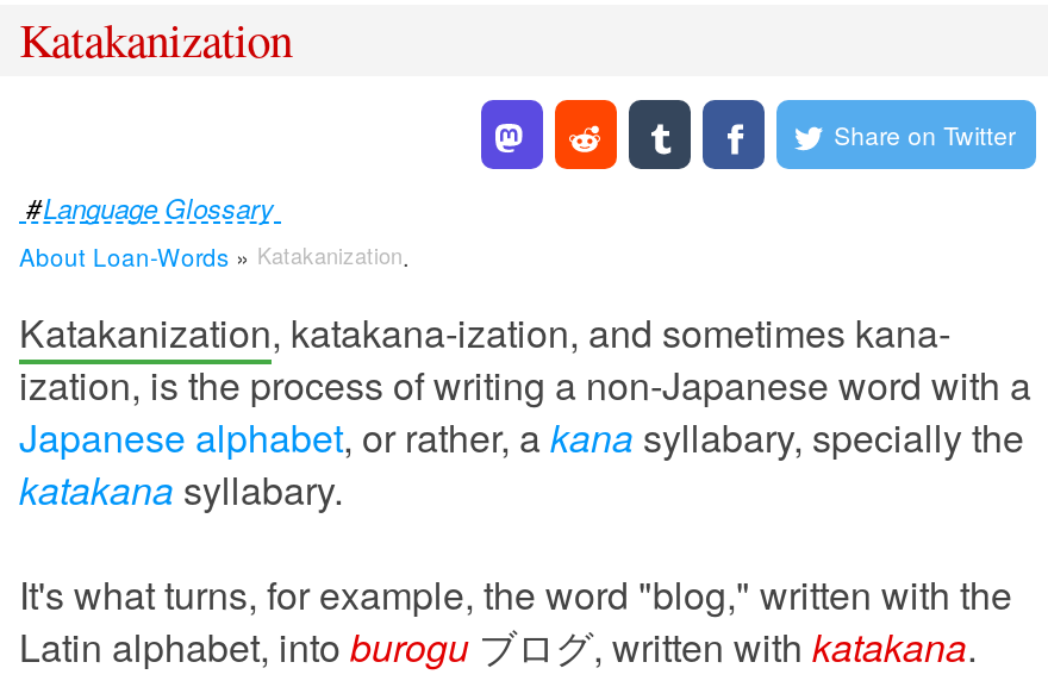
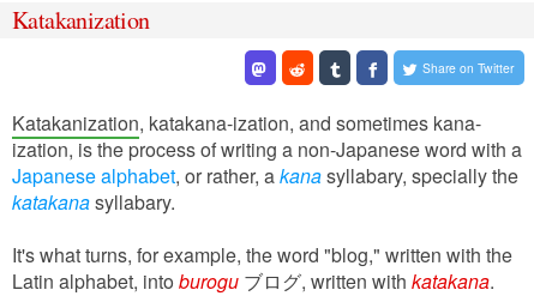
- Language Glossary
- About Loan-Words» Katakanization.
